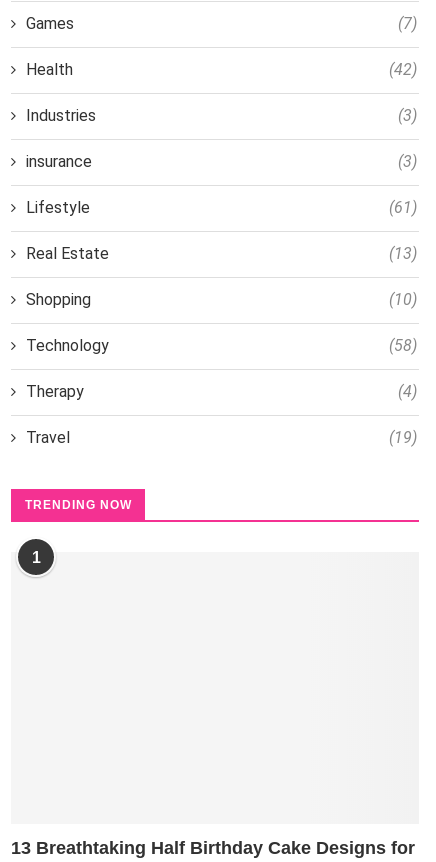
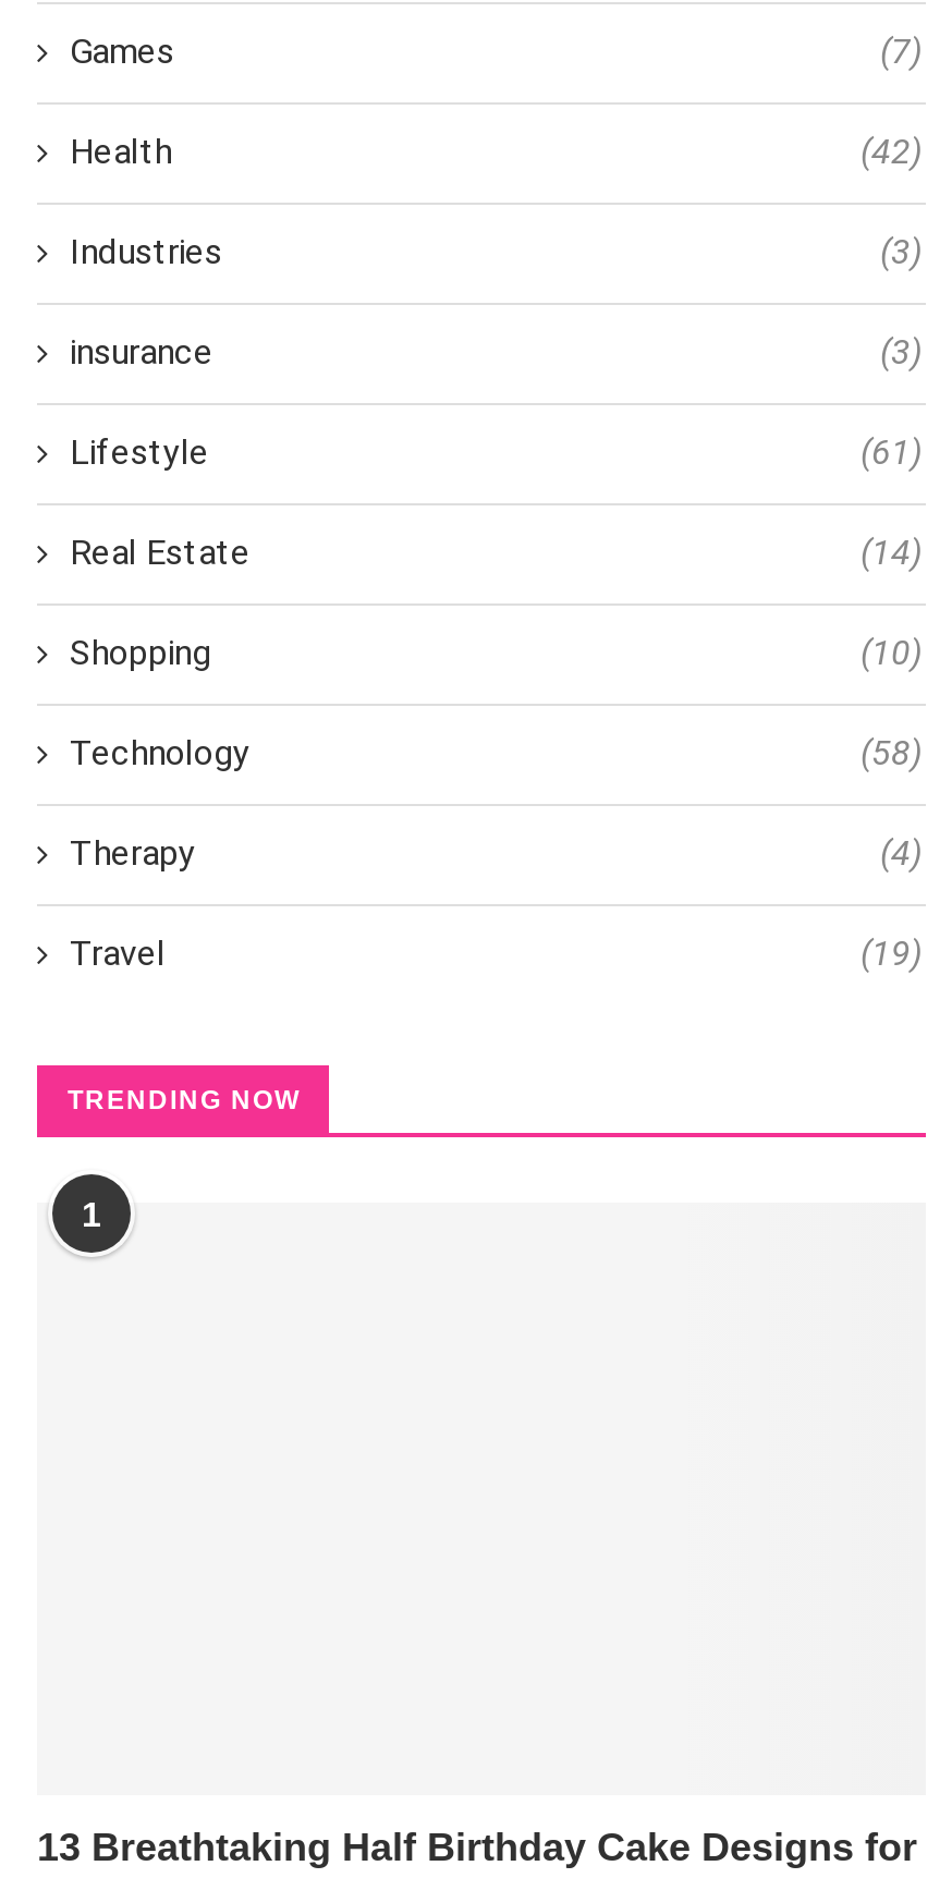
- (13)
+ (14)
